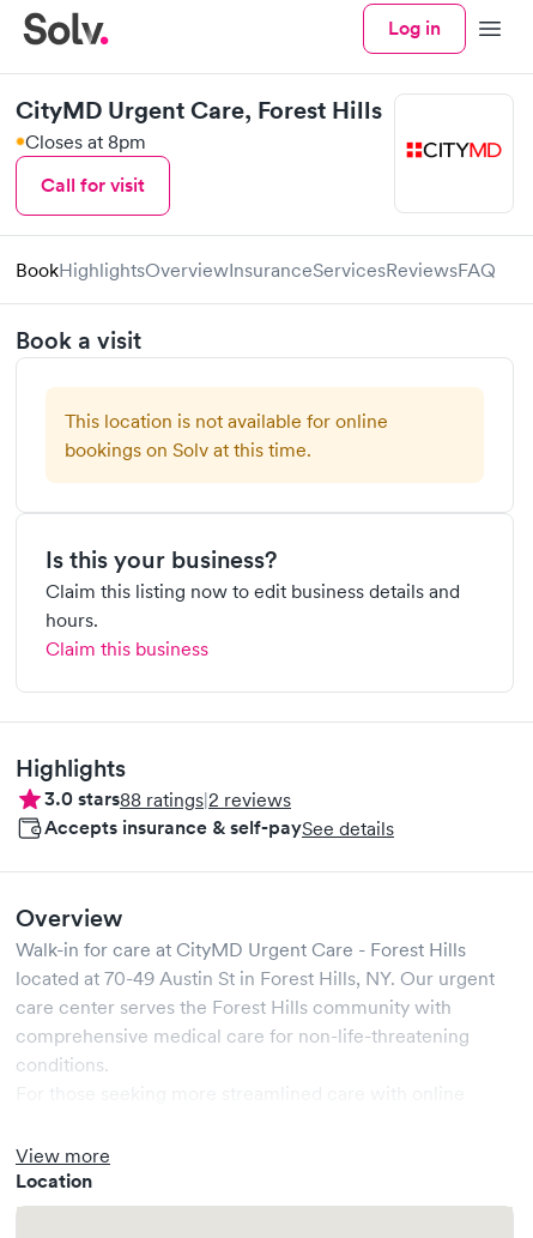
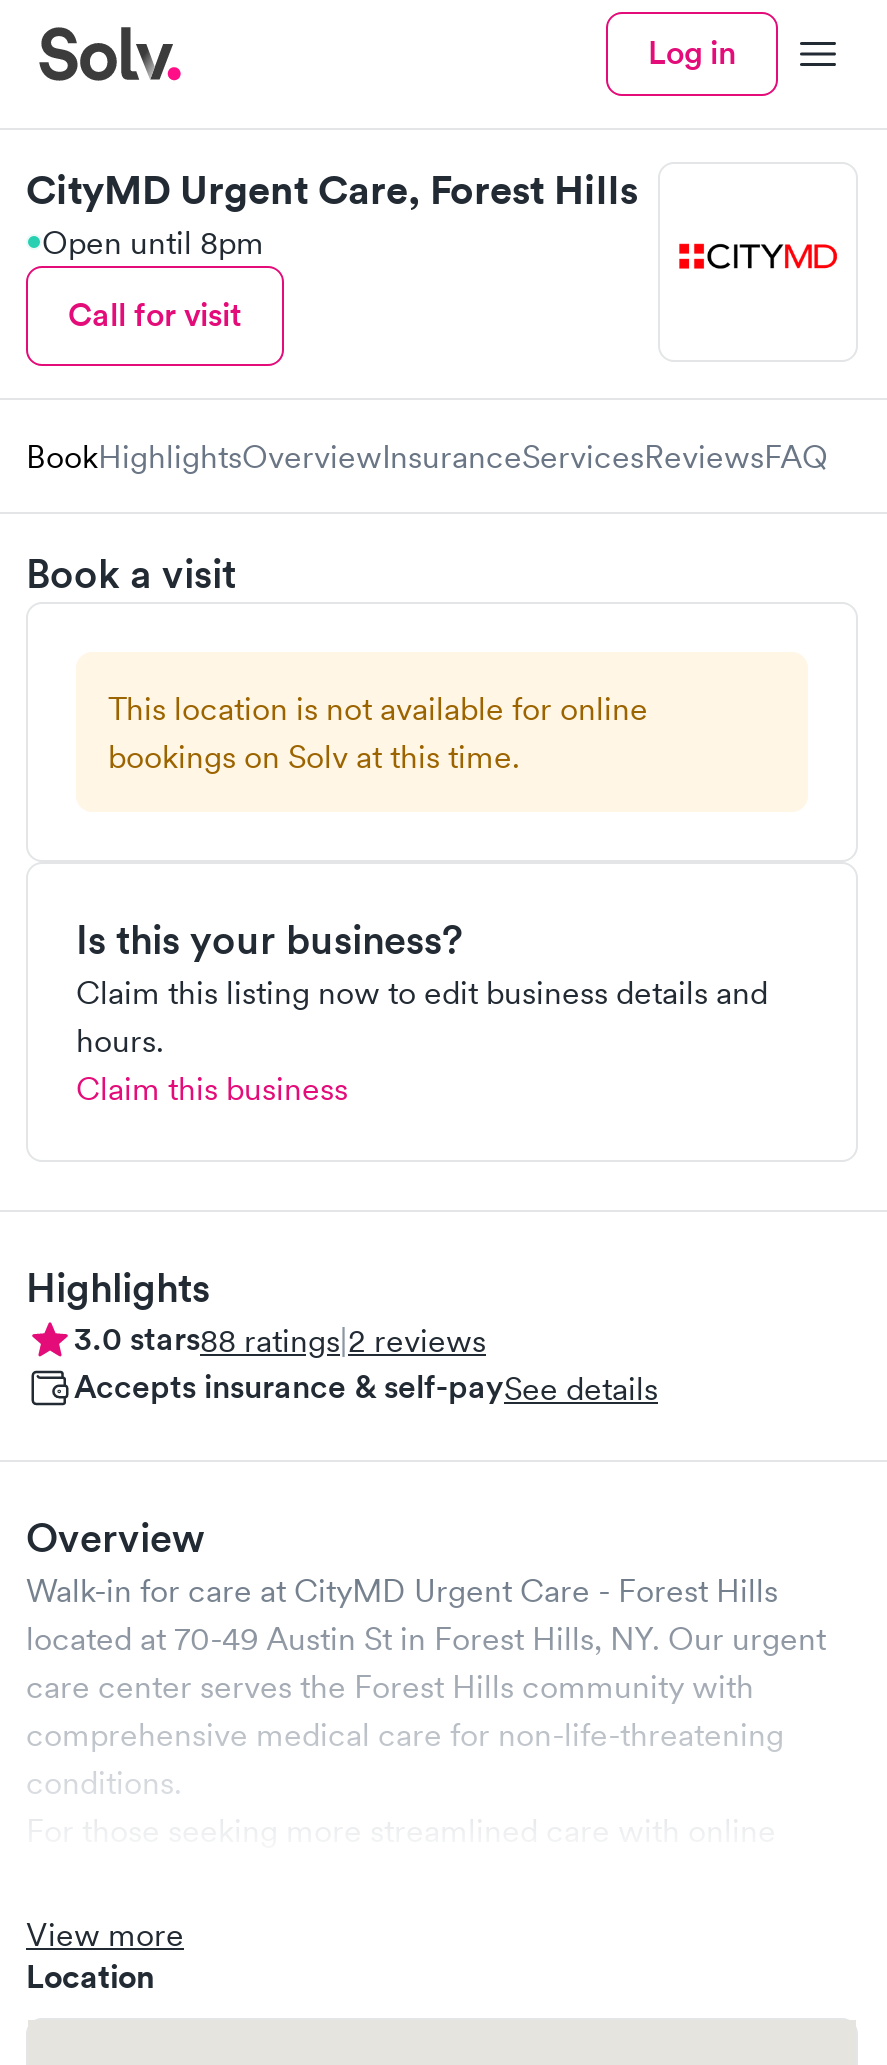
- Closes at 8pm
+ Open until 8pm
